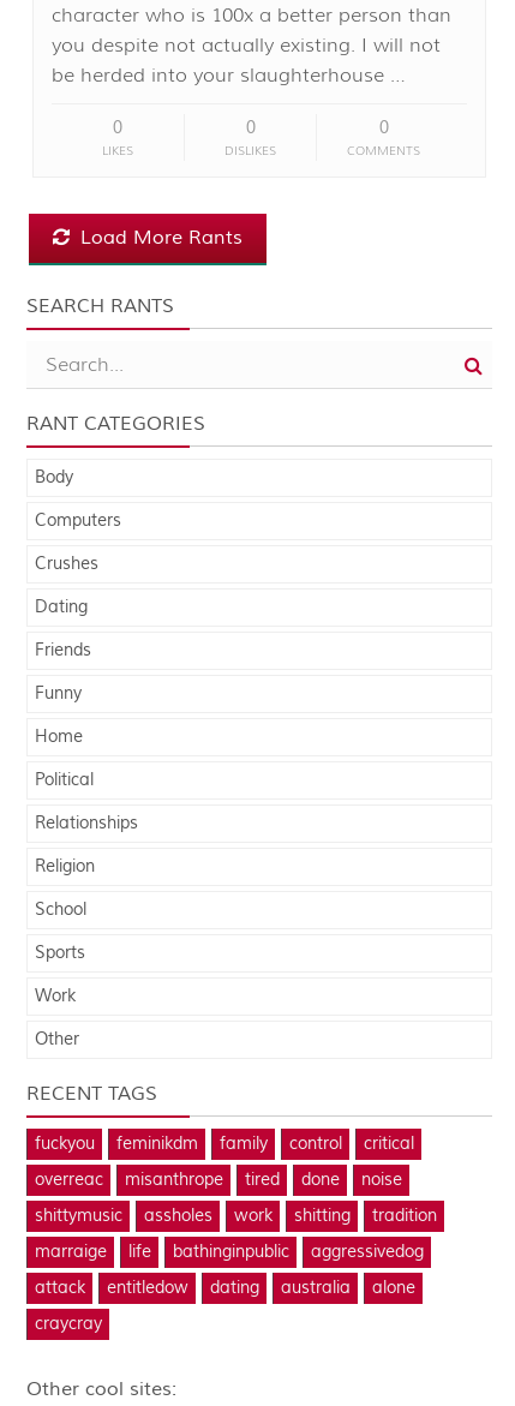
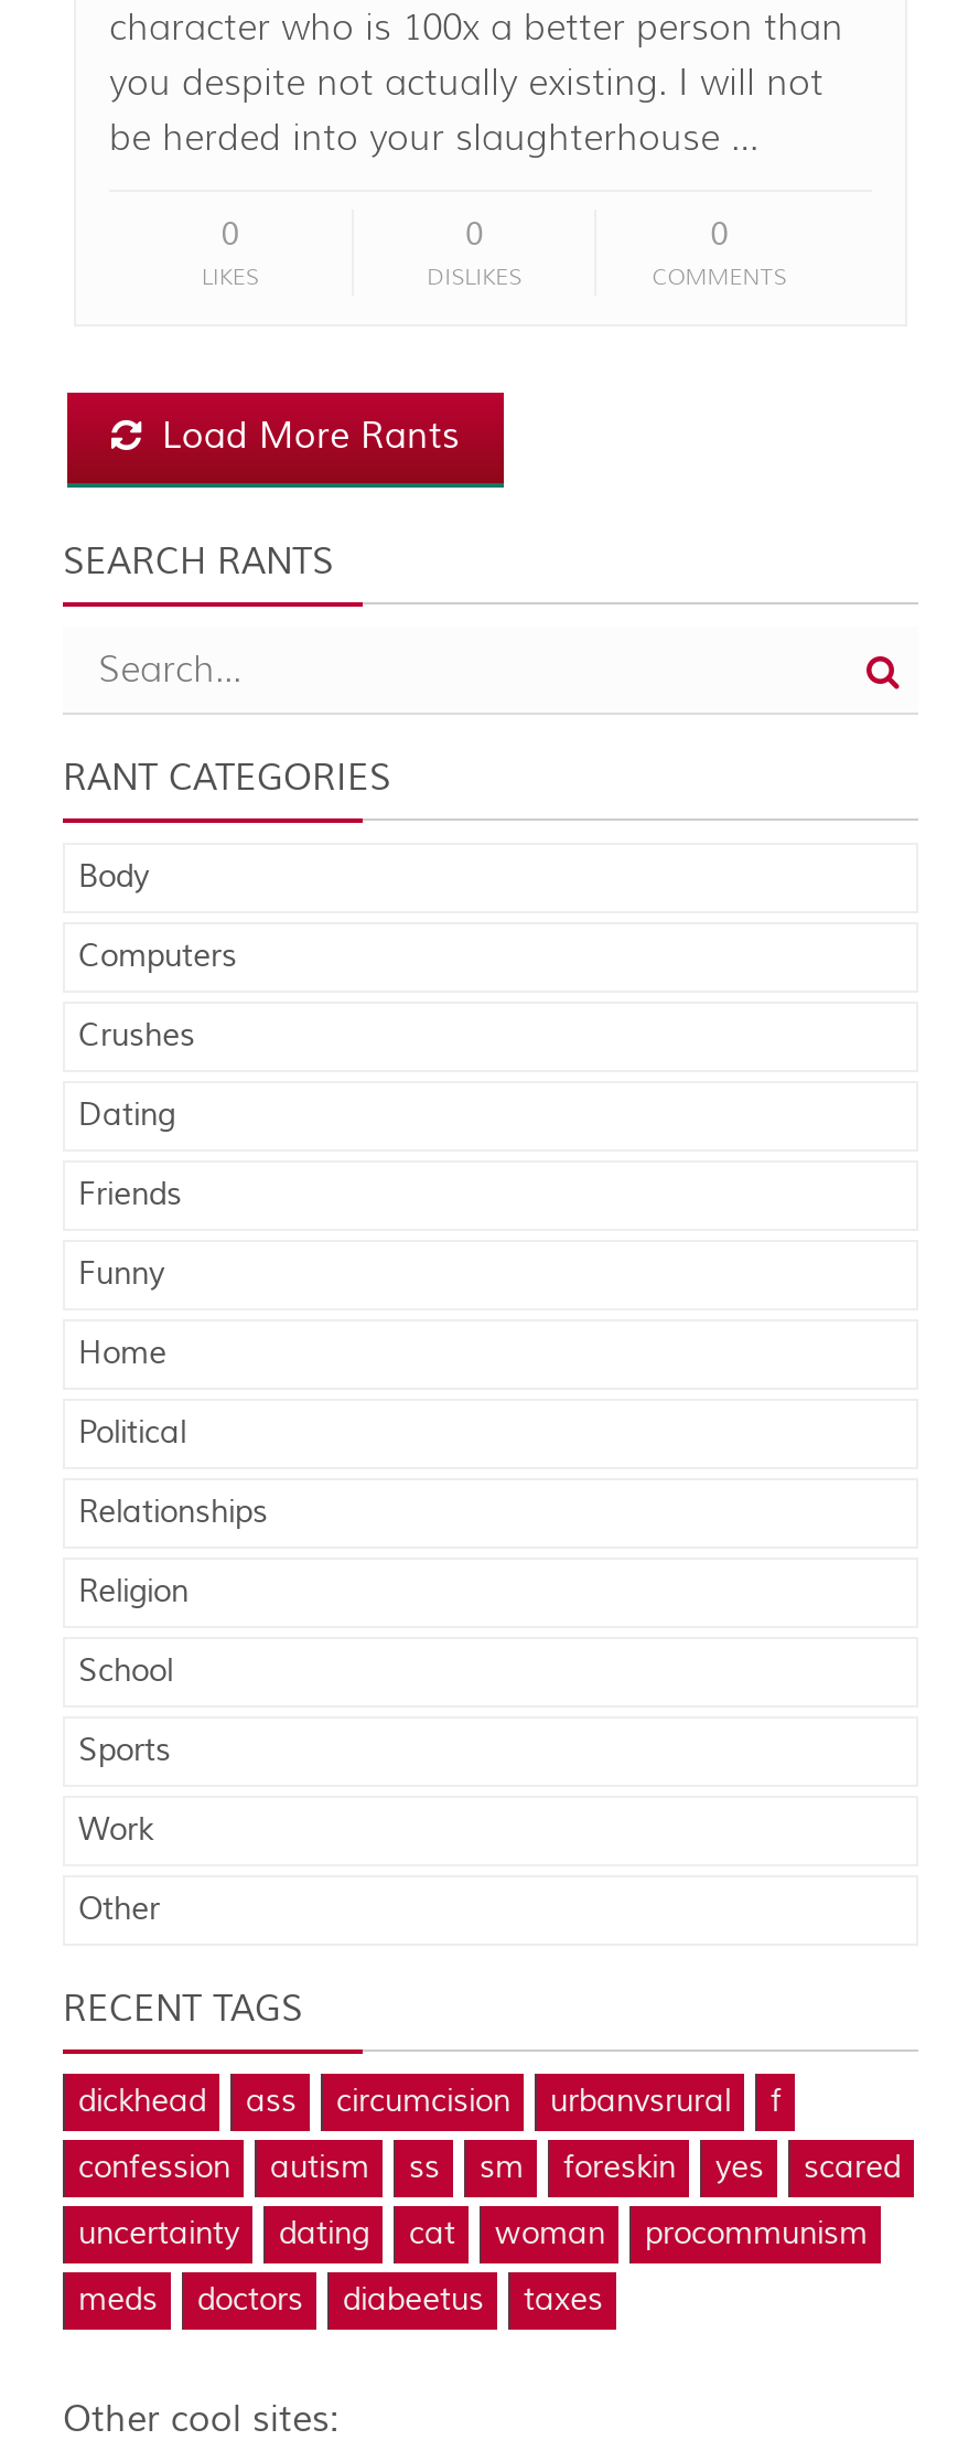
- fuckyou
- feminikdm
- family
- control
- critical
- overreac
- misanthrope
- tired
- done
- noise
- shittymusic
- assholes
- work
- shitting
- tradition
- marraige
- life
- bathinginpublic
- aggressivedog
- attack
- entitledow
+ dickhead
+ ass
+ circumcision
+ urbanvsrural
+ f
+ confession
+ autism
+ ss
+ sm
+ foreskin
+ yes
+ scared
+ uncertainty

- australia
- alone
+ cat
+ woman
+ procommunism

- craycray
+ meds
+ doctors
+ diabeetus
+ taxes
